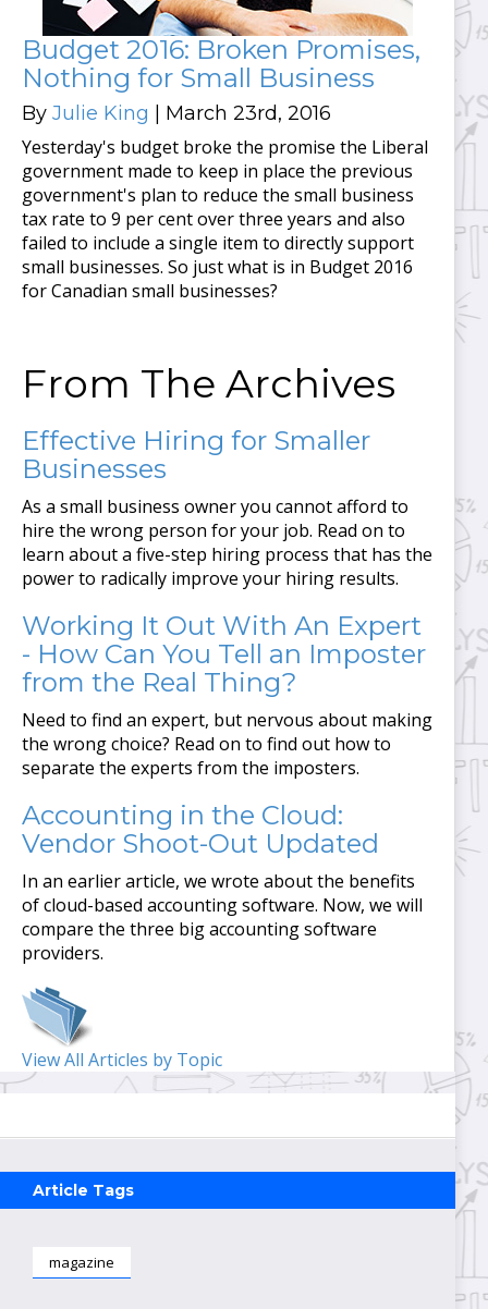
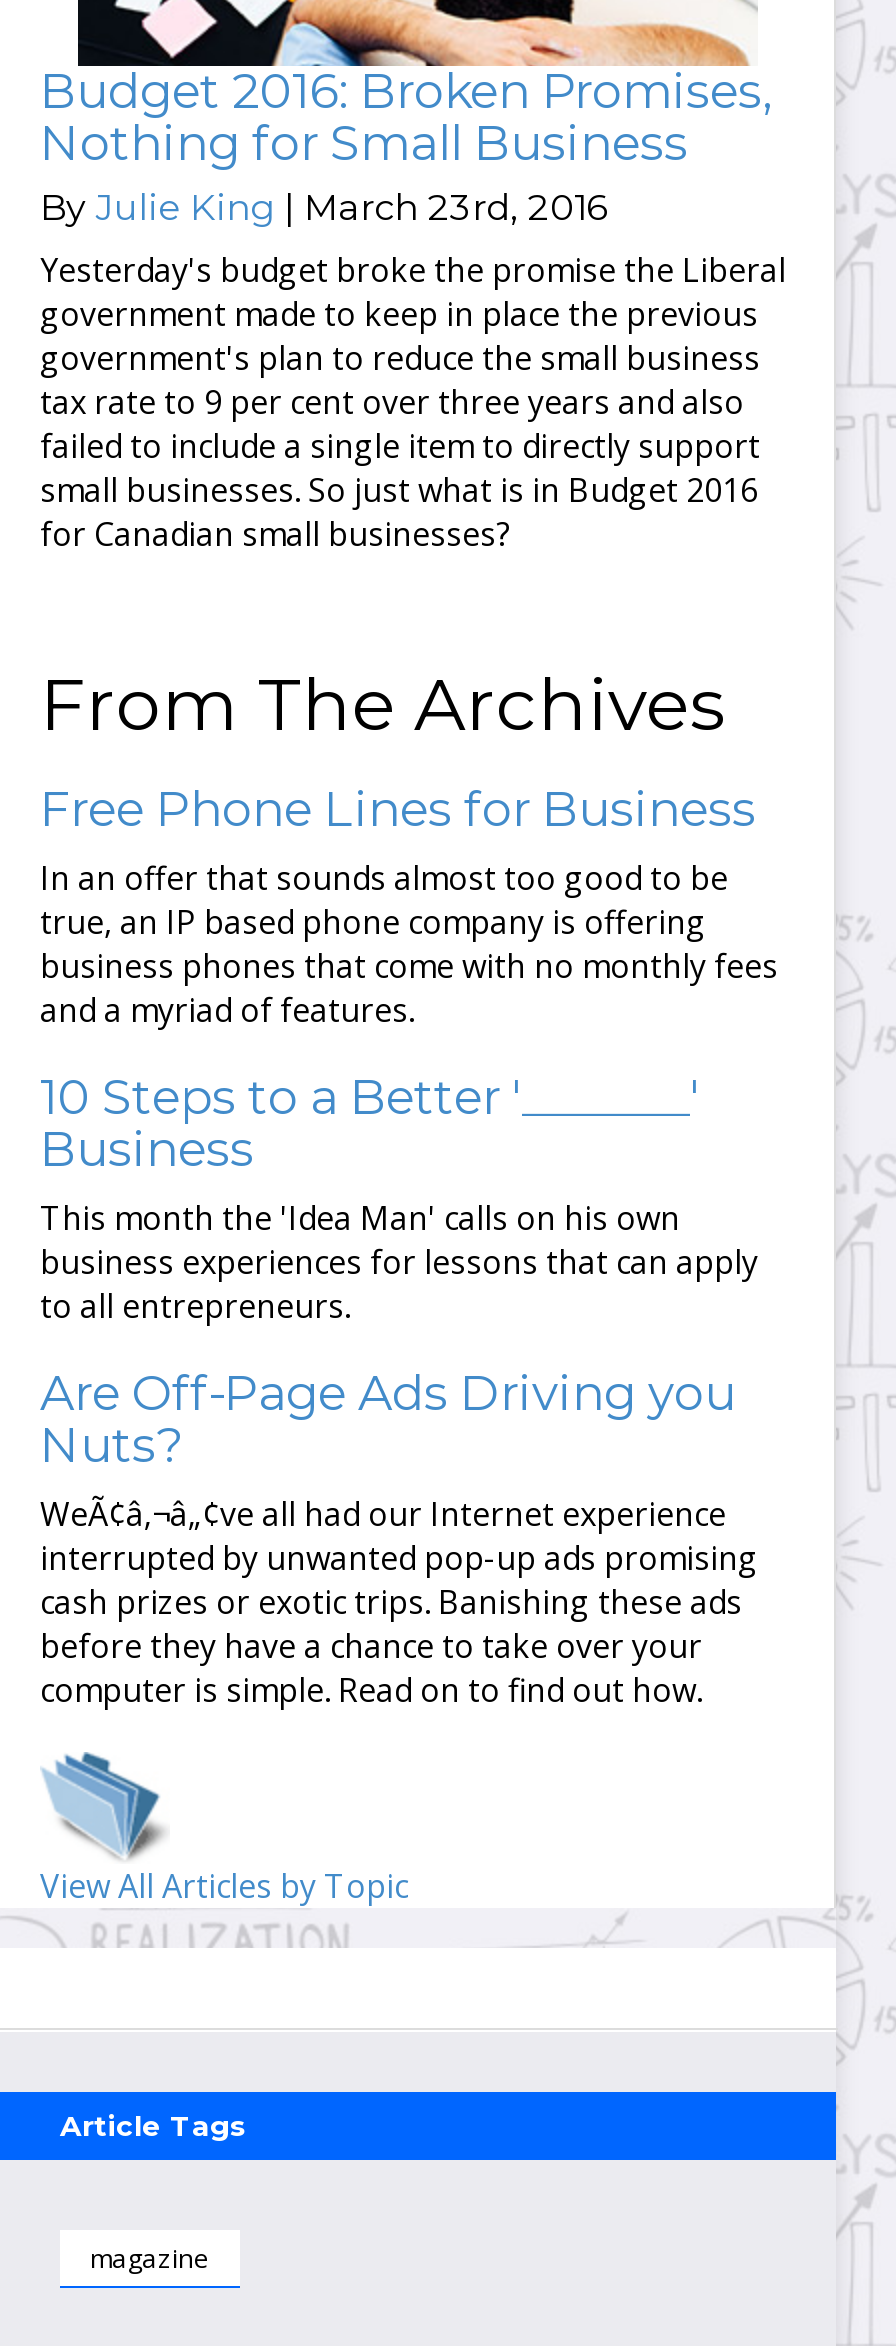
- Effective Hiring for Smaller
- Businesses
- As a small business owner you cannot afford to
- hire the wrong person for your job. Read on to
- learn about a five-step hiring process that has the
- power to radically improve your hiring results.
+ Free Phone Lines for Business
+ In an offer that sounds almost too good to be
+ true, an IP based phone company is offering
+ business phones that come with no monthly fees
+ and a myriad of features.

- Working It Out With An Expert
- - How Can You Tell an Imposter
- from the Real Thing?
- Need to find an expert, but nervous about making
- the wrong choice? Read on to find out how to
- separate the experts from the imposters.
+ 10 Steps to a Better '_______'
+ Business
+ This month the 'Idea Man' calls on his own
+ business experiences for lessons that can apply
+ to all entrepreneurs.

- Accounting in the Cloud:
- Vendor Shoot-Out Updated
- In an earlier article, we wrote about the benefits
- of cloud-based accounting software. Now, we will
- compare the three big accounting software
- providers.
+ Are Off-Page Ads Driving you
+ Nuts?
+ WeÃ¢â‚¬â„¢ve all had our Internet experience
+ interrupted by unwanted pop-up ads promising
+ cash prizes or exotic trips. Banishing these ads
+ before they have a chance to take over your
+ computer is simple. Read on to find out how.
